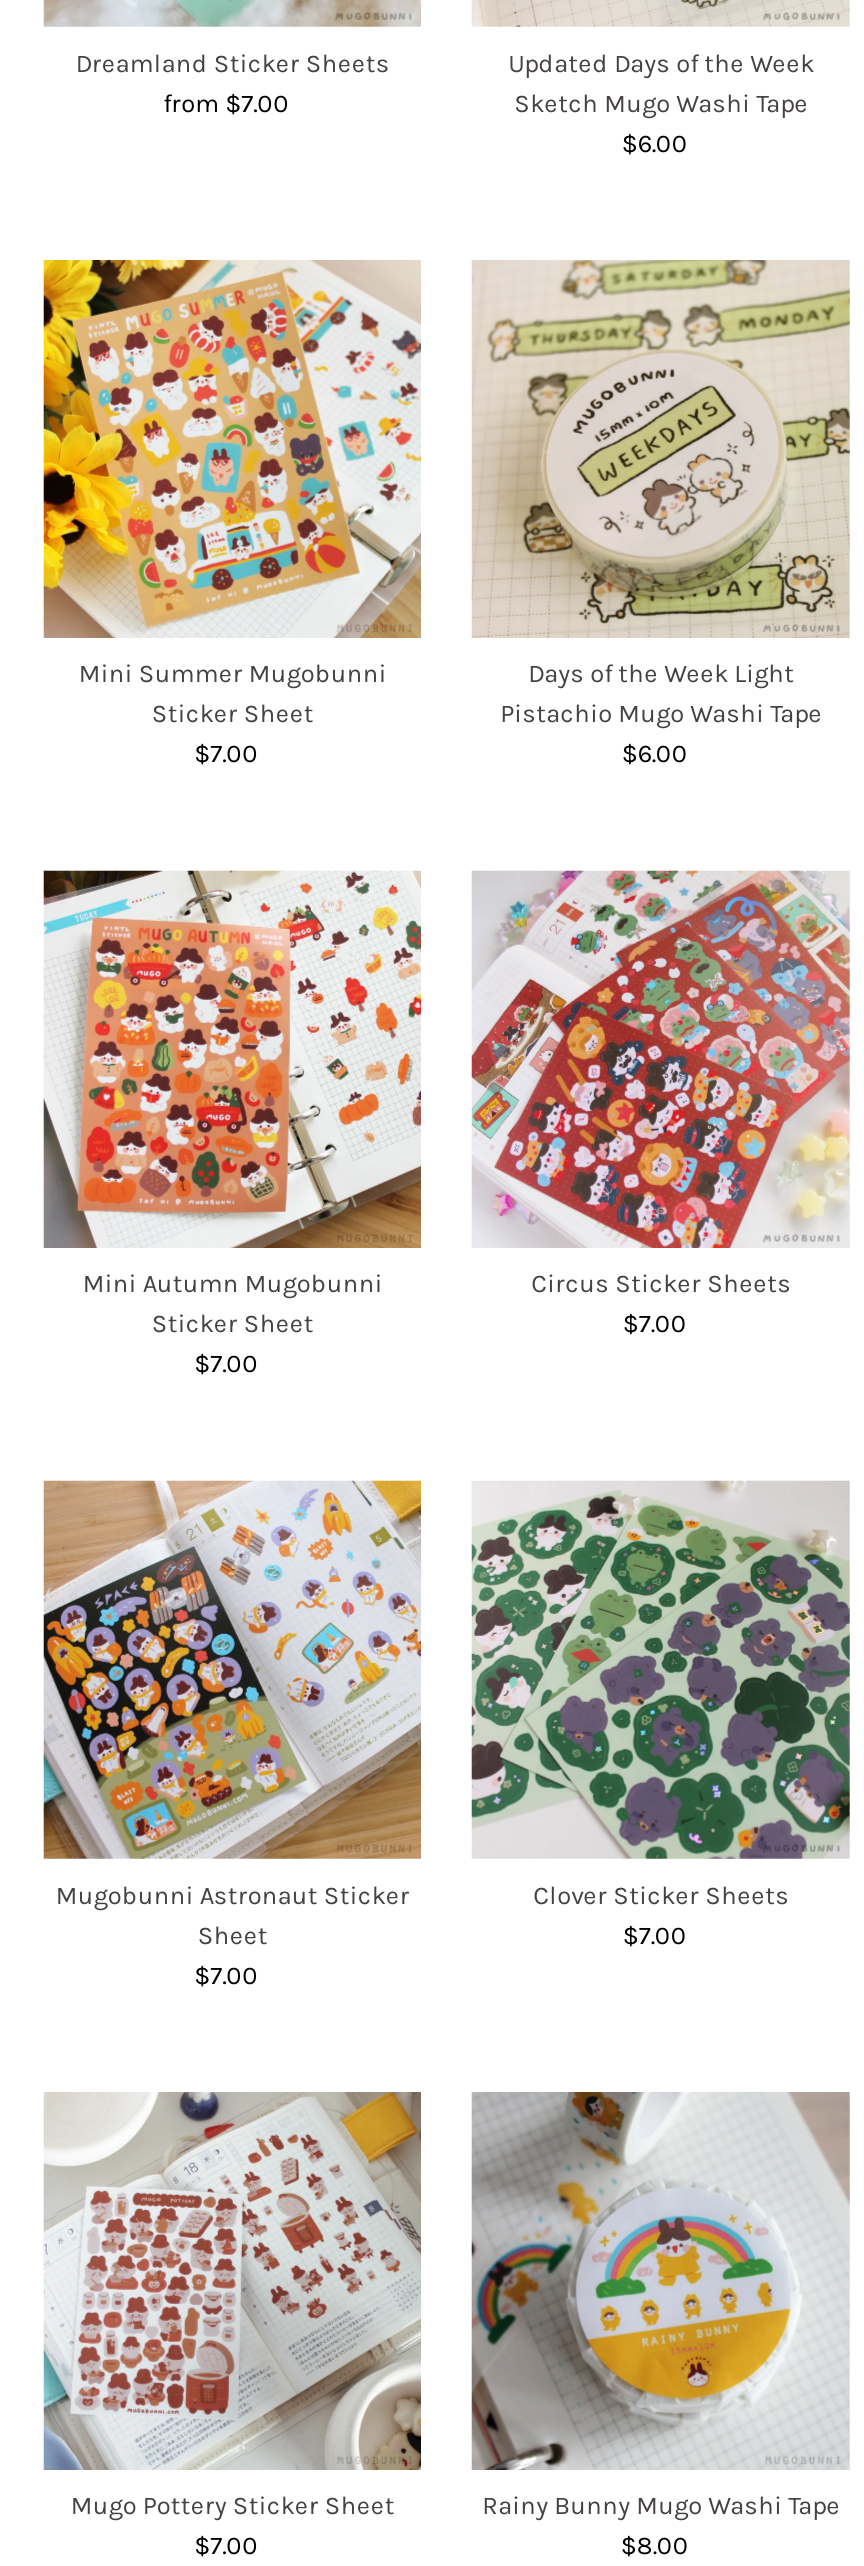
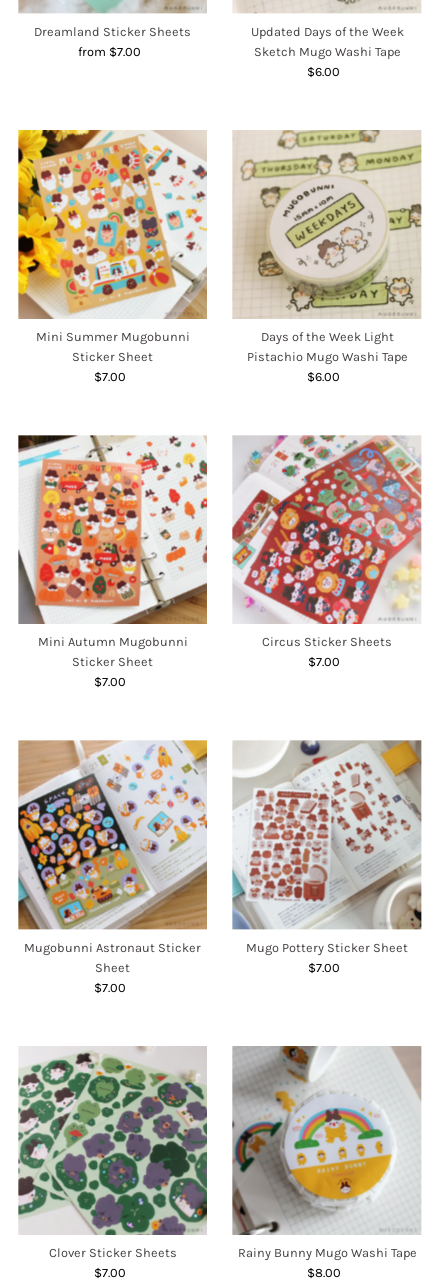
moved down: [image] | Clover Sticker Sheets

moved up: [image] | Mugo Pottery Sticker Sheet
